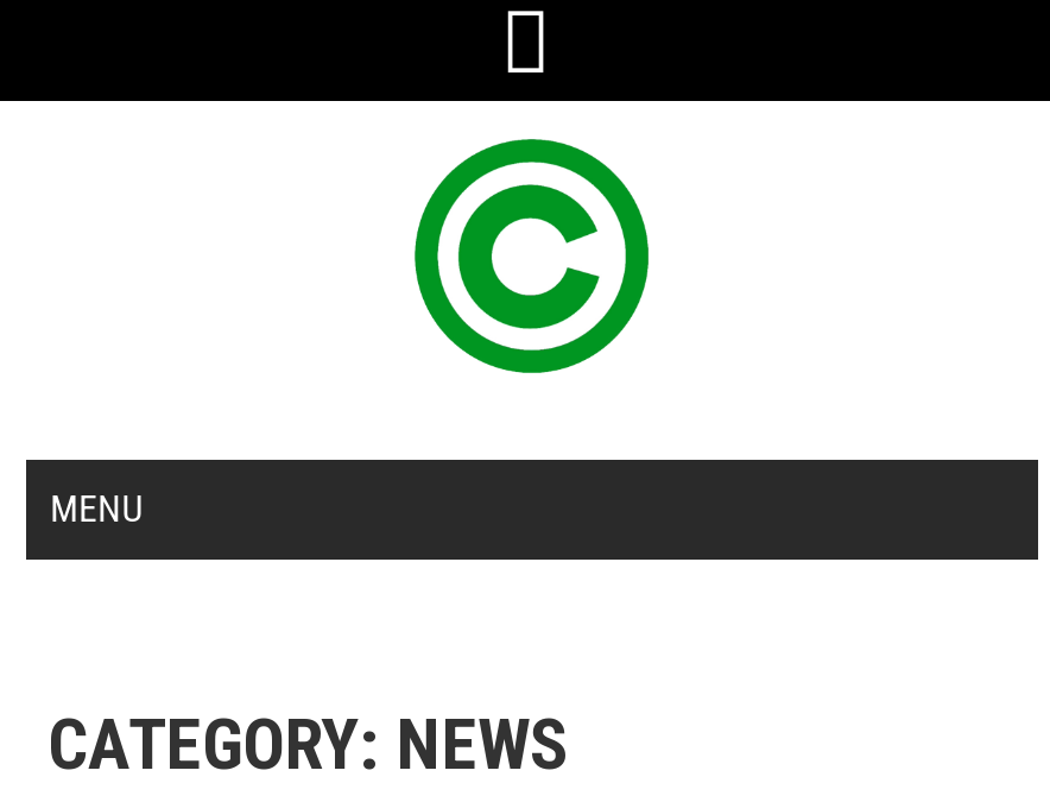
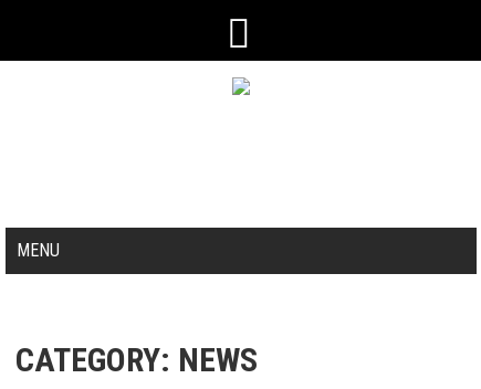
- [image]
